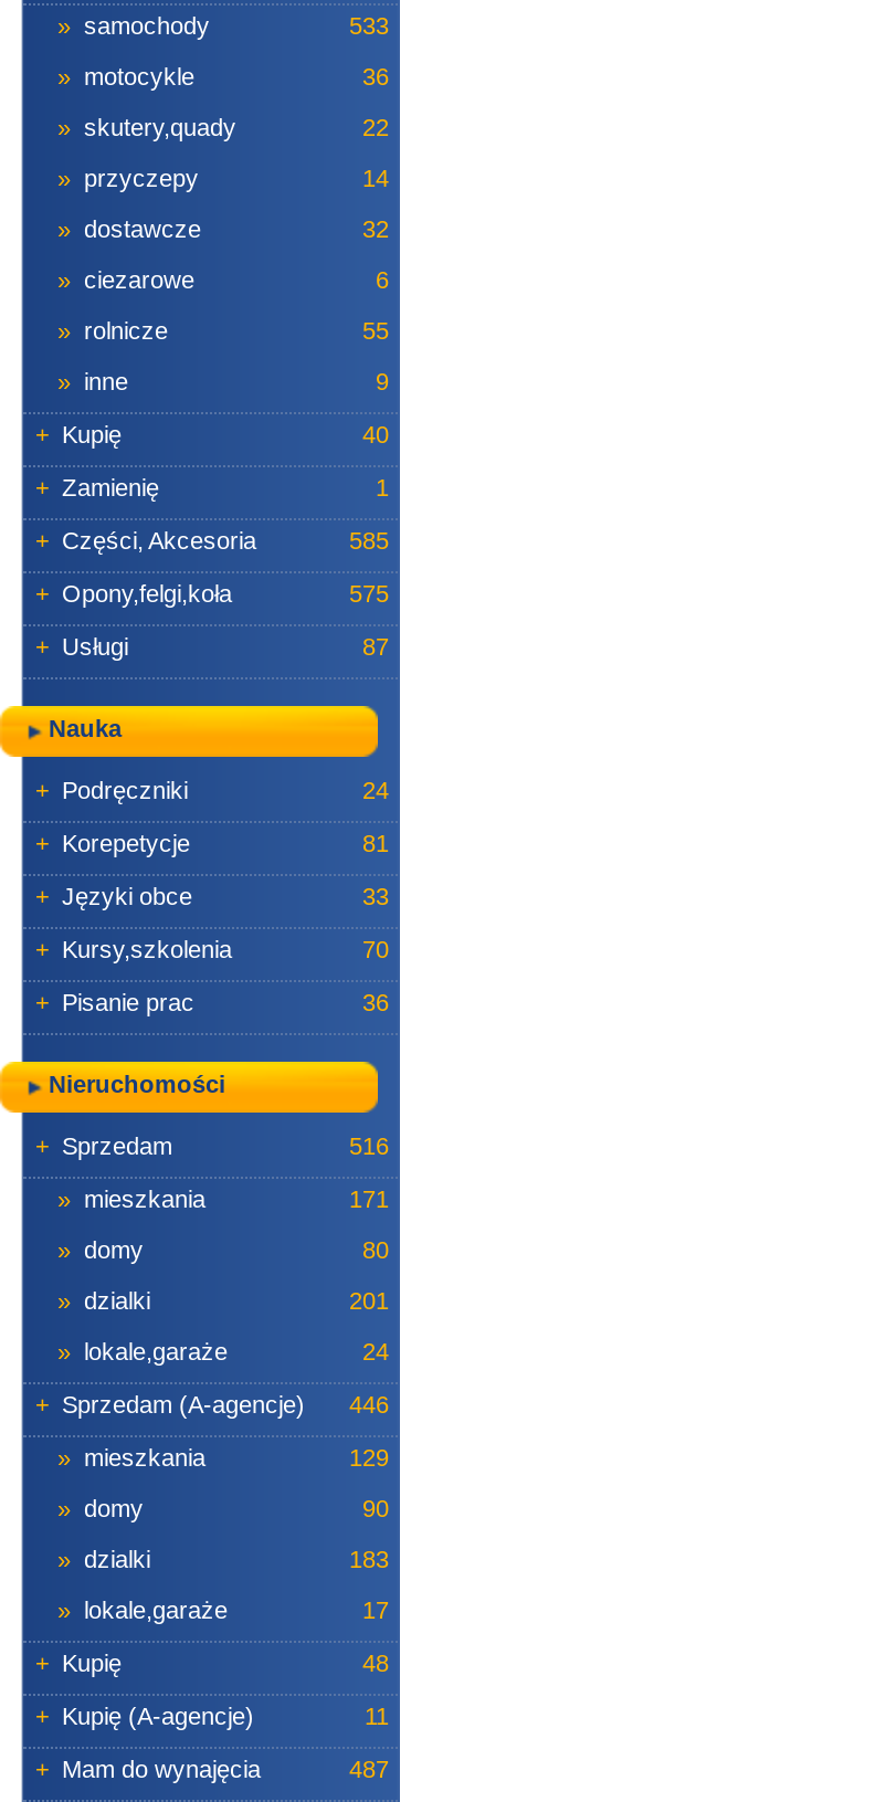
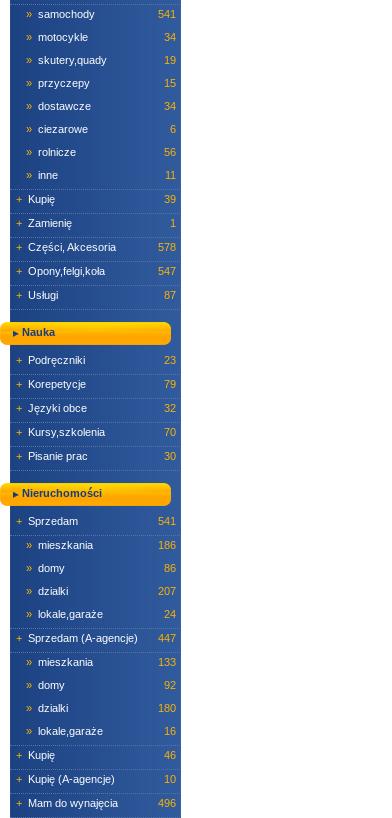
- 533
+ 541

- 36
+ 34

- 22
+ 19

- 14
+ 15

- 32
+ 34

- 55
+ 56

- 9
+ 11

- 40
+ 39

- 585
+ 578

- 575
+ 547

- 24
+ 23

- 81
+ 79

- 33
+ 32

- 36
+ 30

- 516
+ 541

- 171
+ 186

- 80
+ 86

- 201
+ 207

- + Sprzedam (A-agencje) 446
+ + Sprzedam (A-agencje) 447

- 129
+ 133

- 90
+ 92

- 183
+ 180

- 17
+ 16

- 48
+ 46

- 11
+ 10

- 487
+ 496
